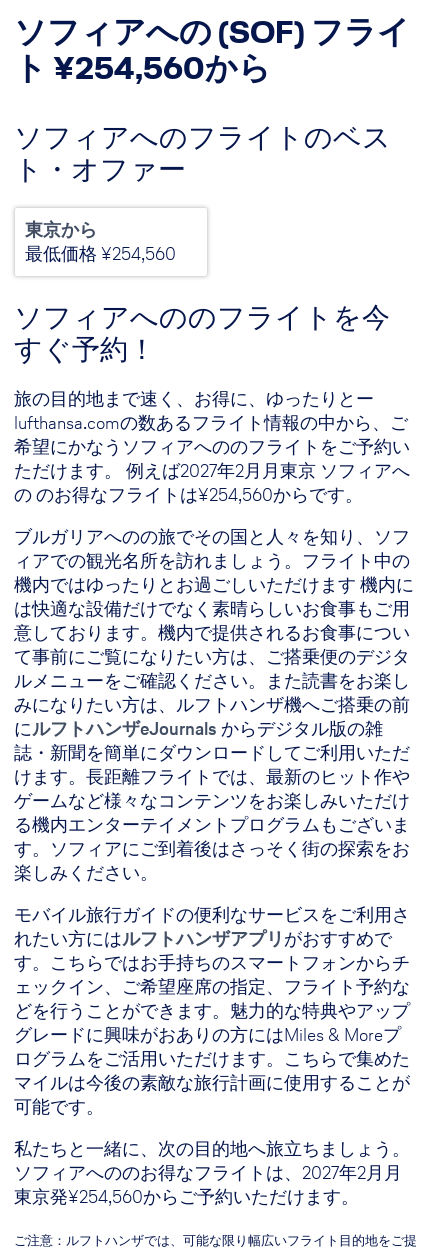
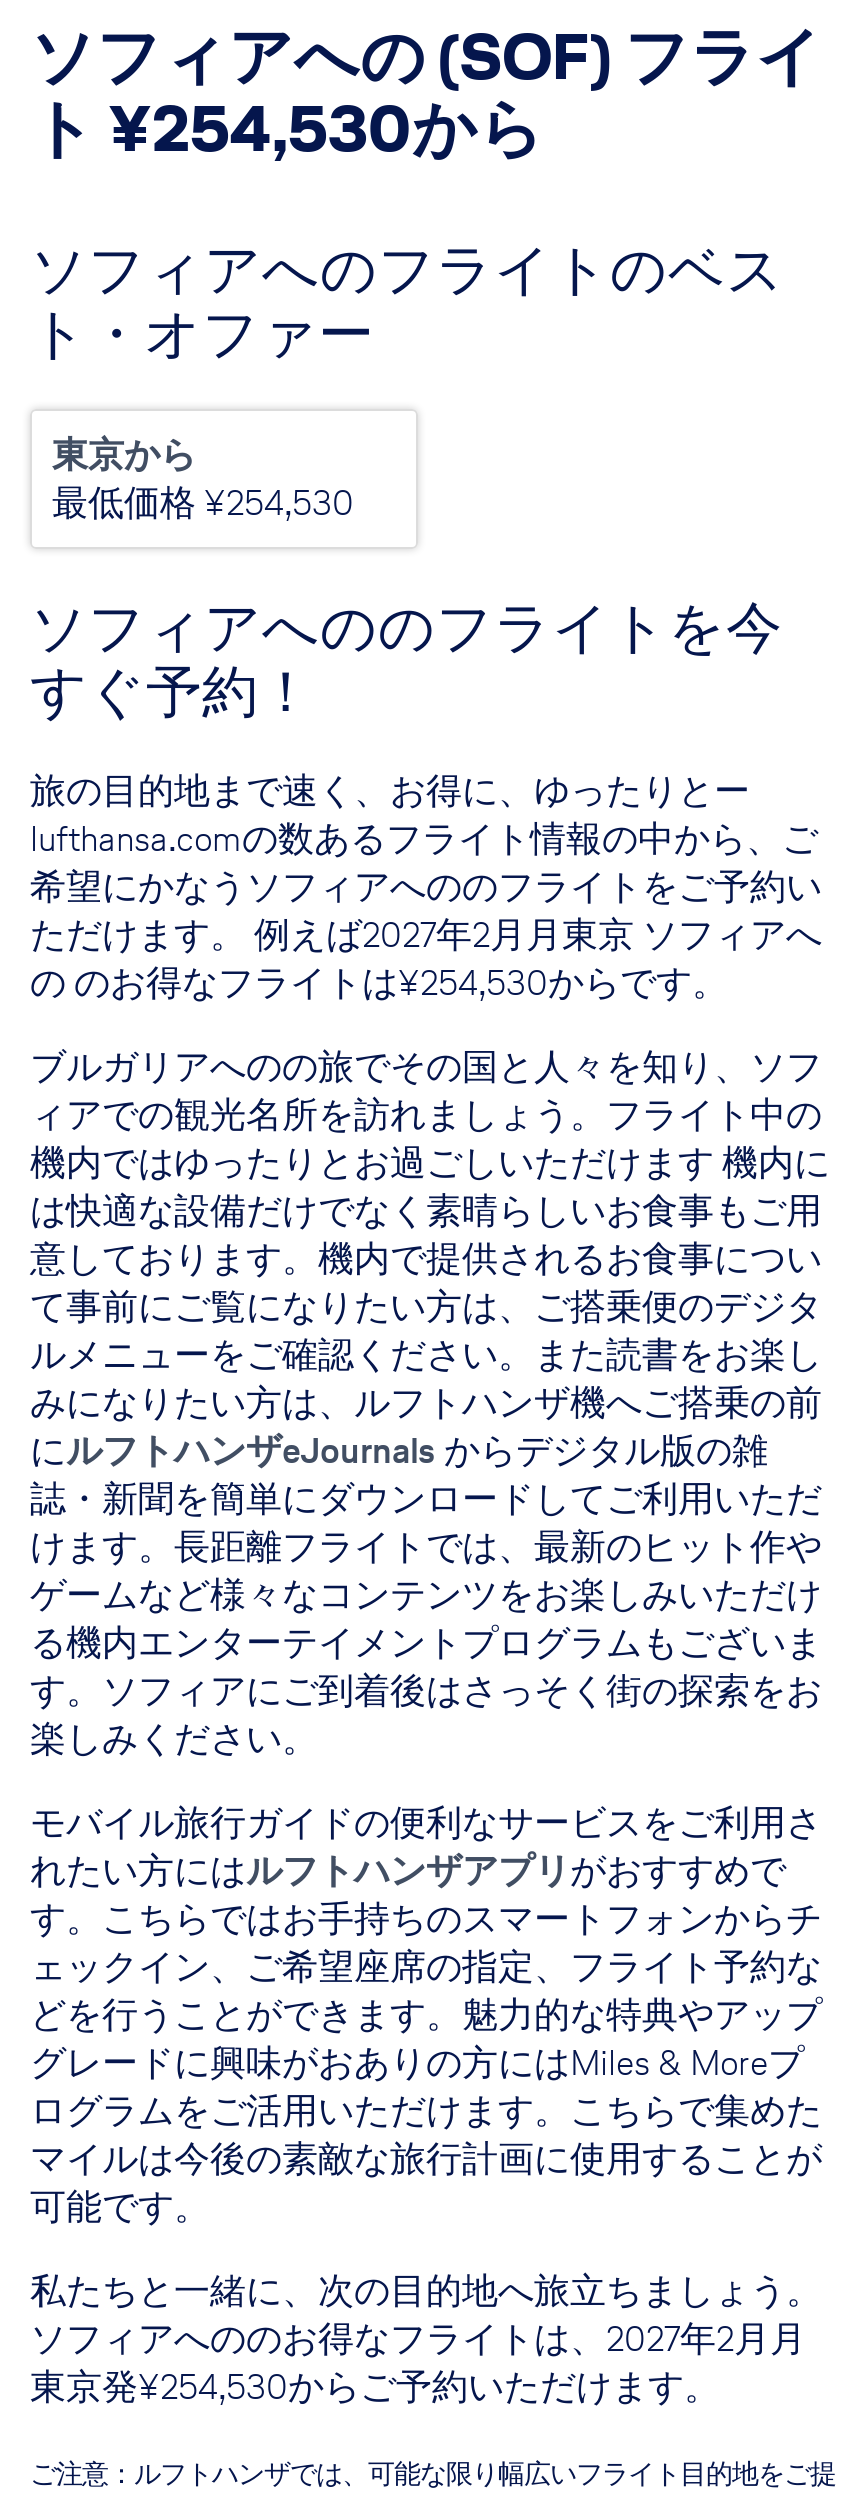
- ト¥254,560から
+ ト¥254,530から

- 最低価格¥254,560
+ 最低価格¥254,530

- の のお得なフライトは¥254,560からです。
+ の のお得なフライトは¥254,530からです。

- 東京発¥254,560からご予約いただけます。
+ 東京発¥254,530からご予約いただけます。
